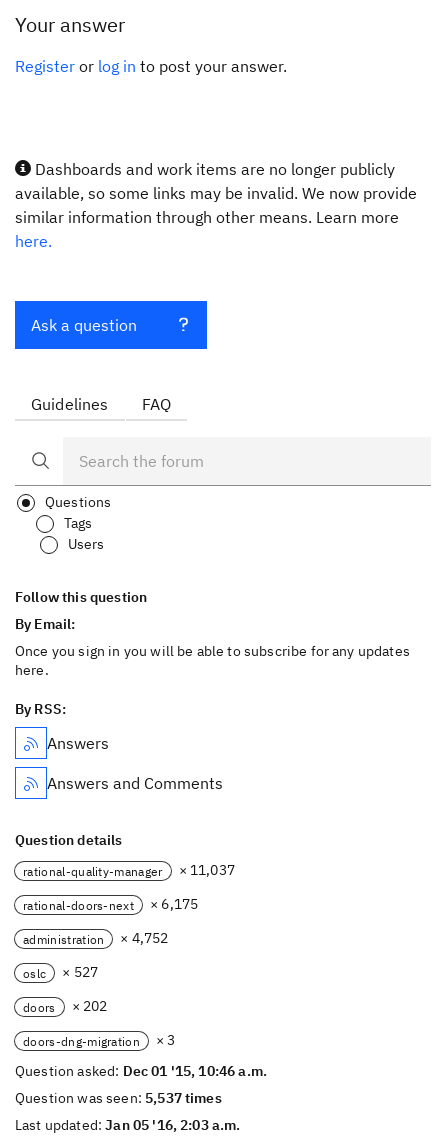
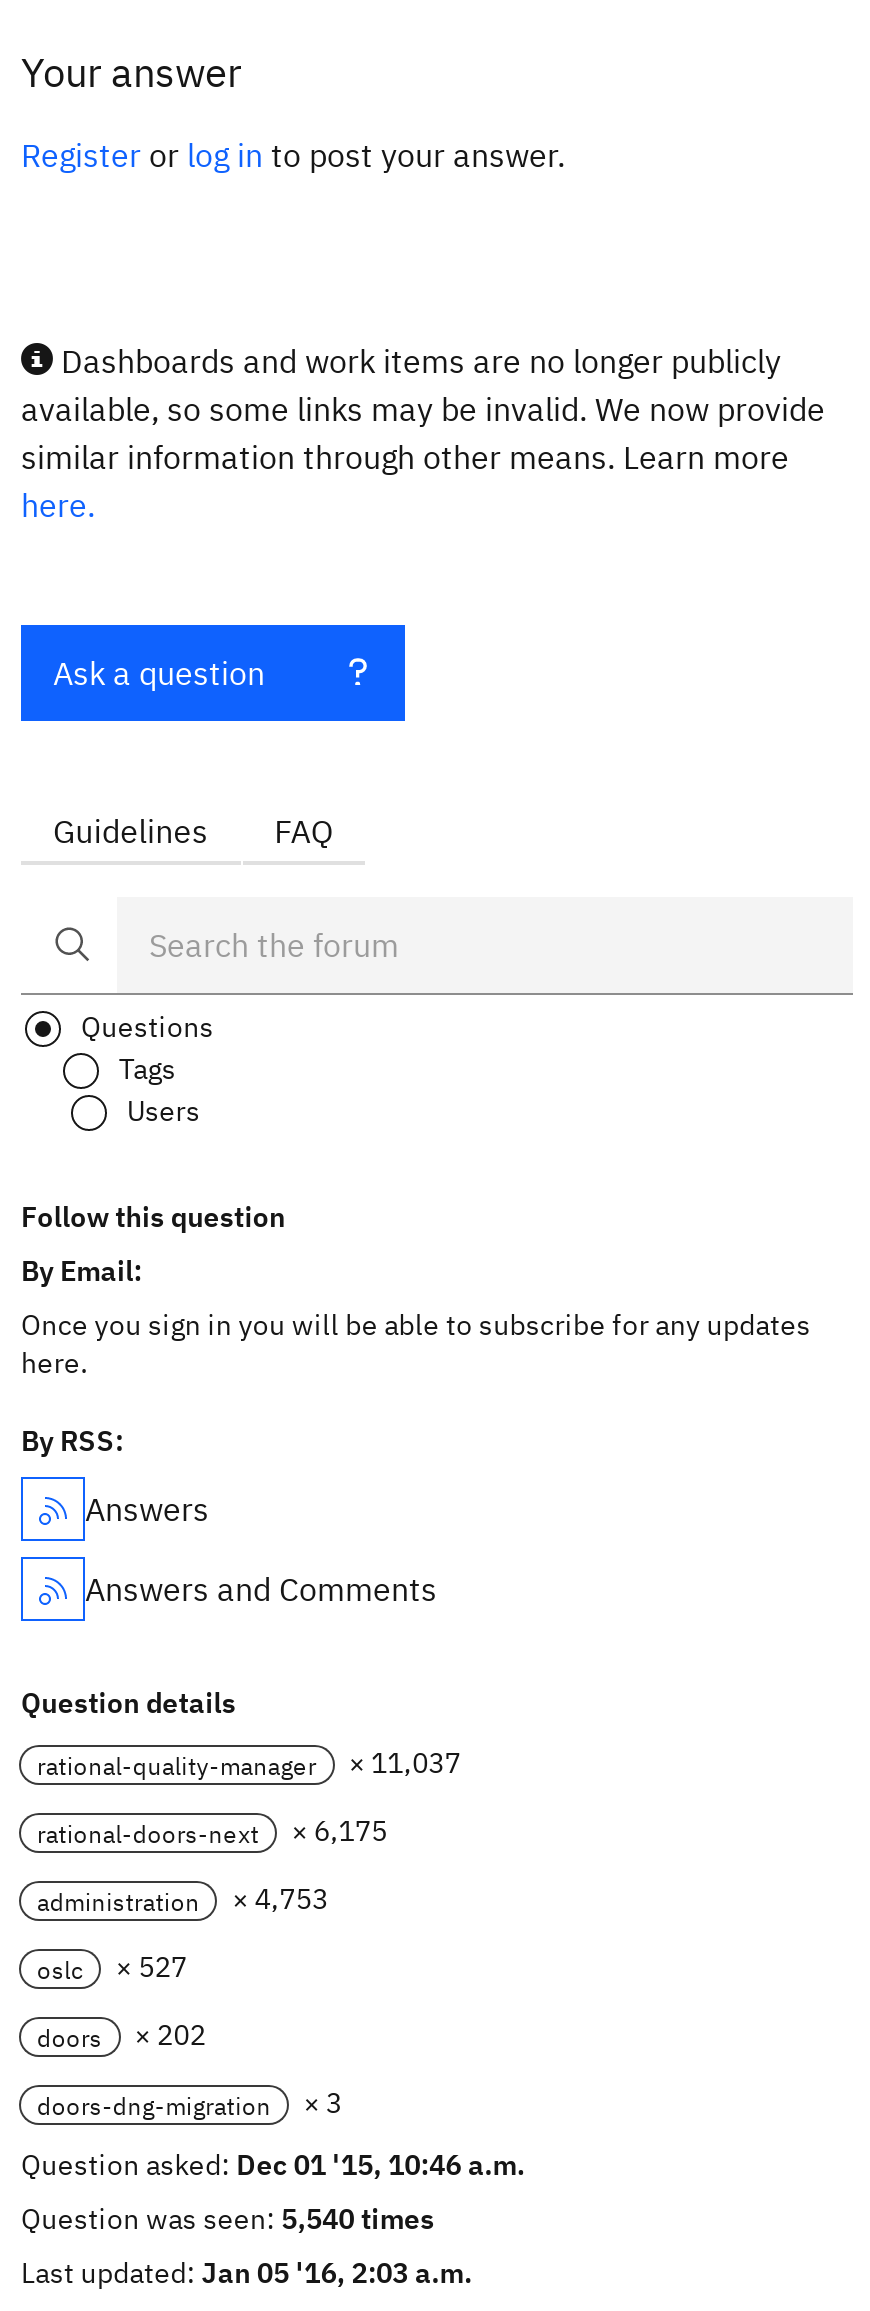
- administration × 4,752
+ administration × 4,753

- Question was seen: 5,537 times
+ Question was seen: 5,540 times
